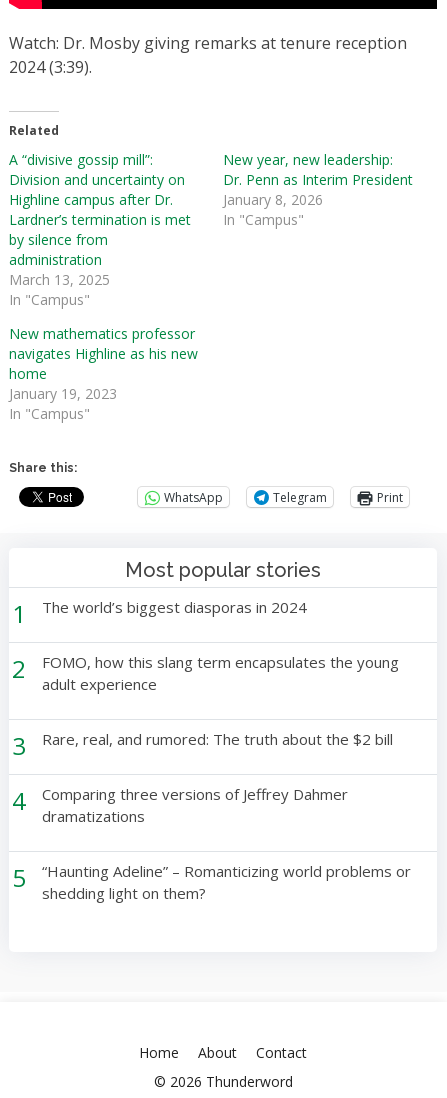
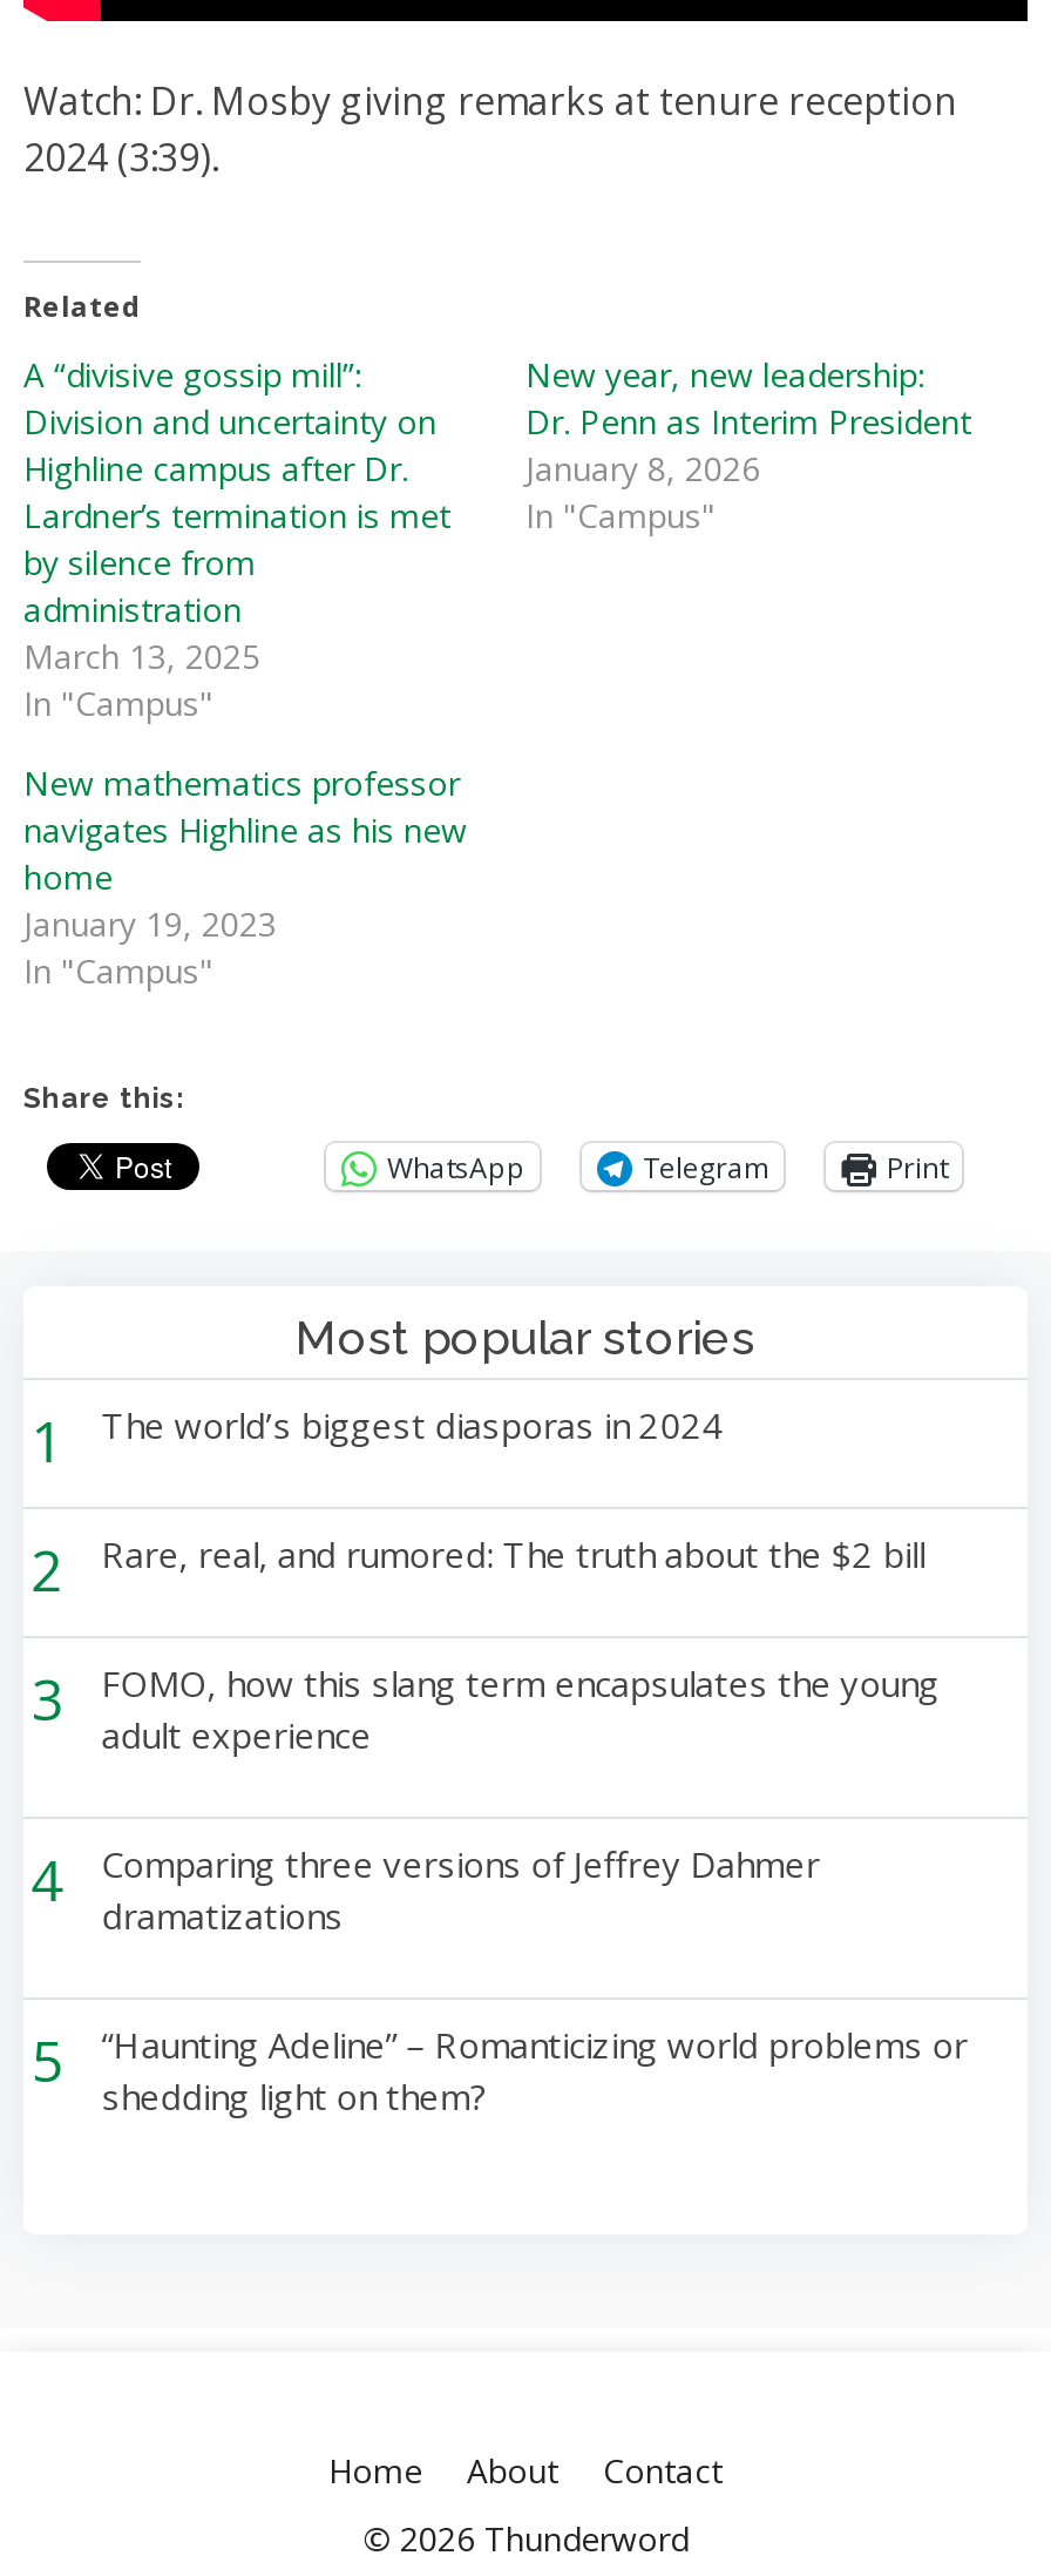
moved down: FOMO, how this slang term encapsulates the young | adult experience

moved up: 3 | Rare, real, and rumored: The truth about the $2 bill
